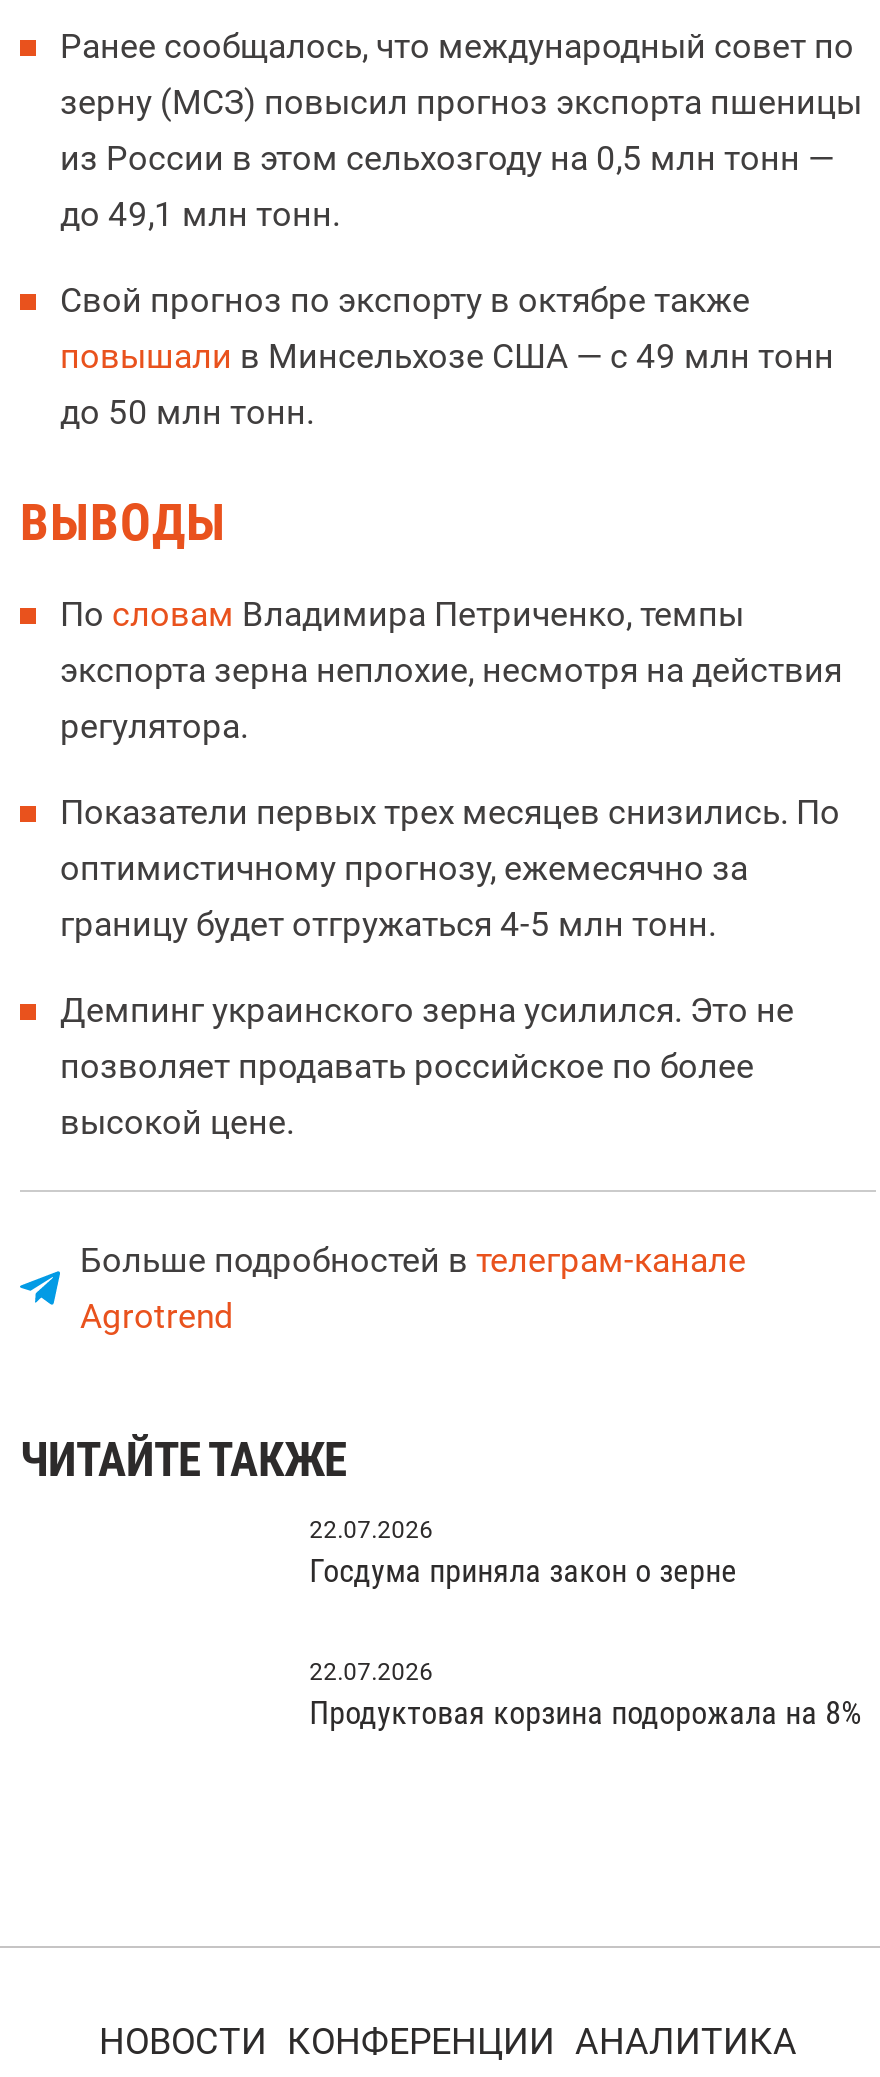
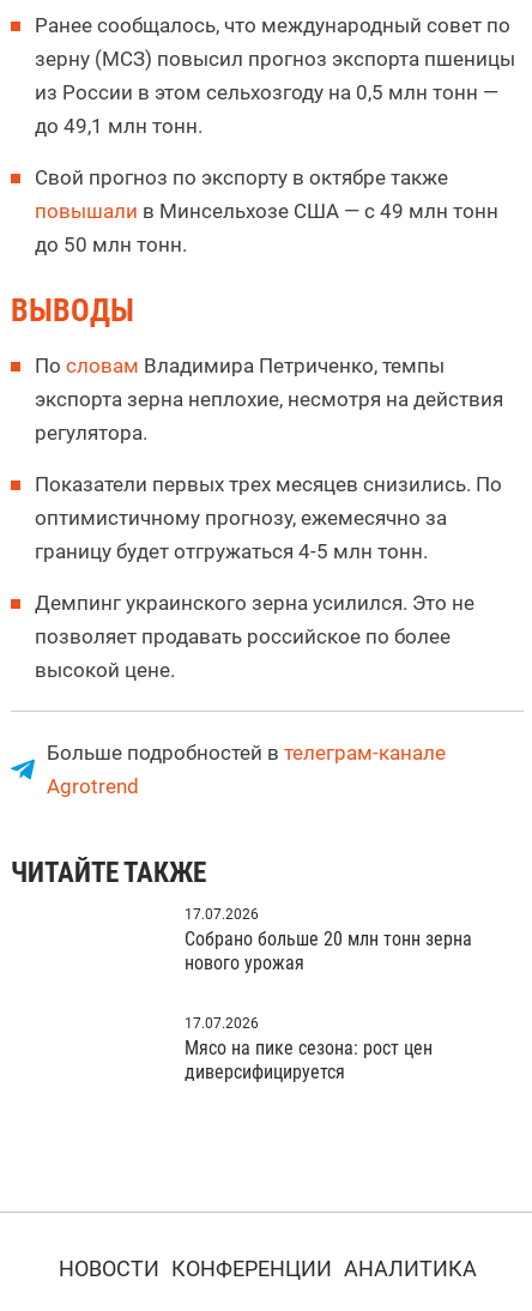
- 22.07.2026
+ 17.07.2026

- Госдума приняла закон о зерне
+ Собрано больше 20 млн тонн зерна
+ нового урожая

- 22.07.2026
+ 17.07.2026

- Продуктовая корзина подорожала на 8%
+ Мясо на пике сезона: рост цен
+ диверсифицируется
